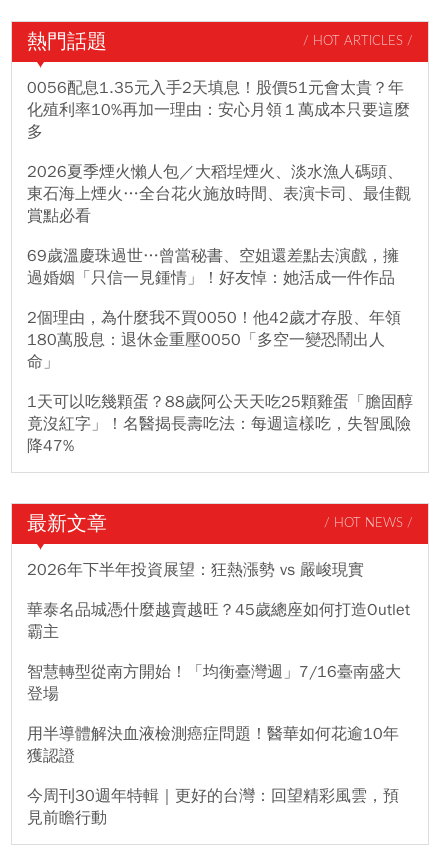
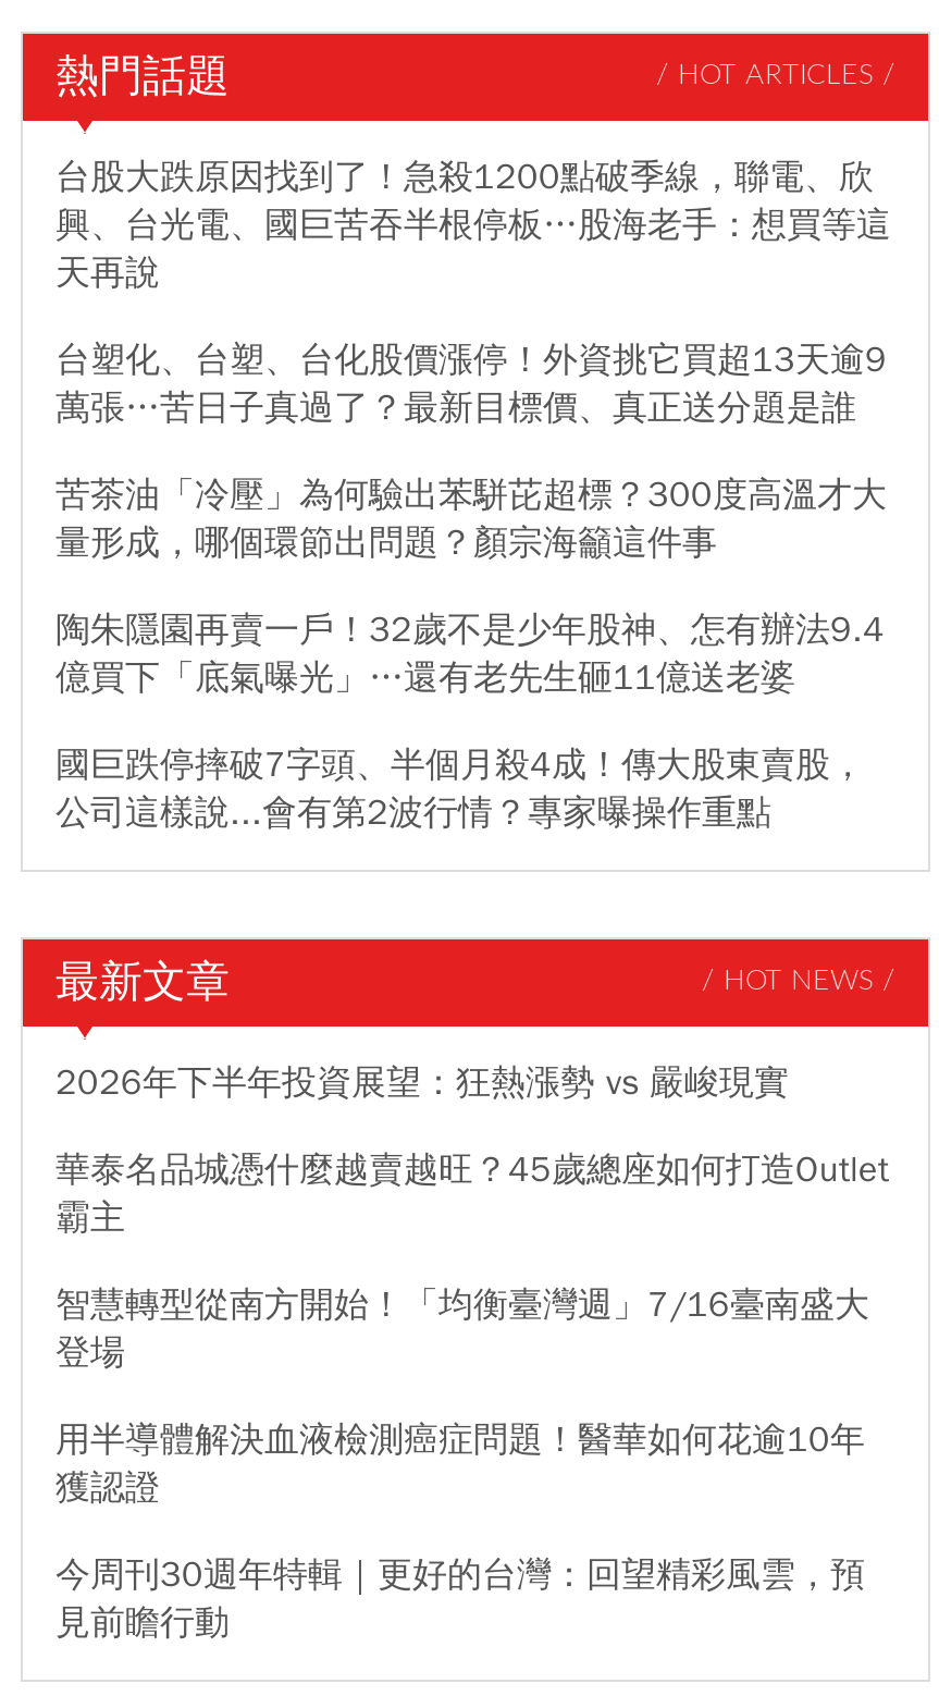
- 0056配息1.35元入手2天填息！股價51元會太貴？年
- 化殖利率10%再加一理由：安心月領１萬成本只要這麼
- 多
+ 台股大跌原因找到了！急殺1200點破季線，聯電、欣
+ 興、台光電、國巨苦吞半根停板…股海老手：想買等這
+ 天再說

- 2026夏季煙火懶人包／大稻埕煙火、淡水漁人碼頭、
- 東石海上煙火…全台花火施放時間、表演卡司、最佳觀
- 賞點必看
+ 台塑化、台塑、台化股價漲停！外資挑它買超13天逾9
+ 萬張…苦日子真過了？最新目標價、真正送分題是誰

- 69歲溫慶珠過世…曾當秘書、空姐還差點去演戲，擁
- 過婚姻「只信一見鍾情」！好友悼：她活成一件作品
+ 苦茶油「冷壓」為何驗出苯駢芘超標？300度高溫才大
+ 量形成，哪個環節出問題？顏宗海籲這件事

- 2個理由，為什麼我不買0050！他42歲才存股、年領
- 180萬股息：退休金重壓0050「多空一變恐鬧出人
- 命」
+ 陶朱隱園再賣一戶！32歲不是少年股神、怎有辦法9.4
+ 億買下「底氣曝光」…還有老先生砸11億送老婆

- 1天可以吃幾顆蛋？88歲阿公天天吃25顆雞蛋「膽固醇
- 竟沒紅字」！名醫揭長壽吃法：每週這樣吃，失智風險
- 降47%
+ 國巨跌停摔破7字頭、半個月殺4成！傳大股東賣股，
+ 公司這樣說...會有第2波行情？專家曝操作重點
